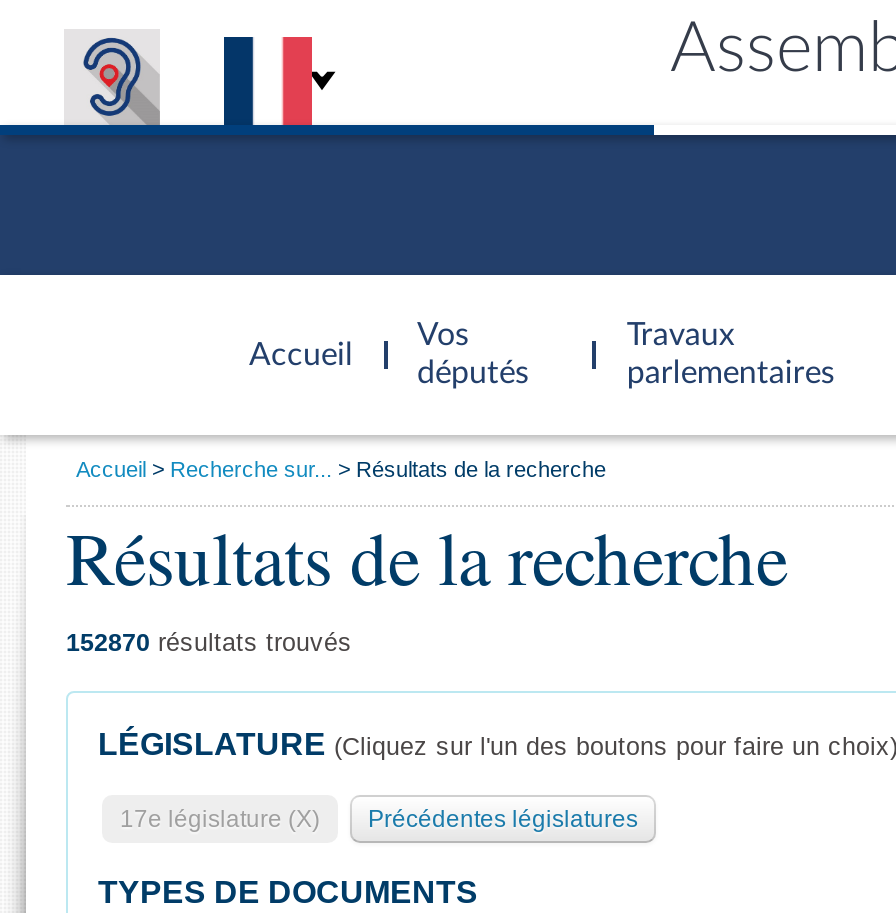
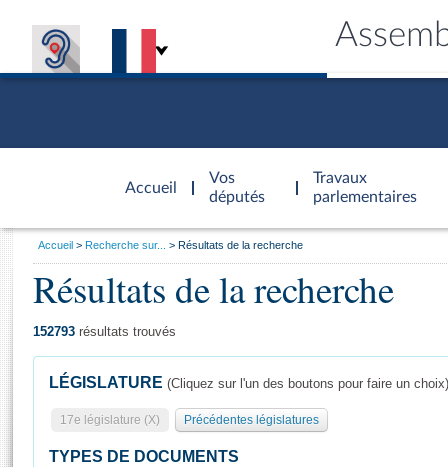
- 152870 résultats trouvés
+ 152793 résultats trouvés
